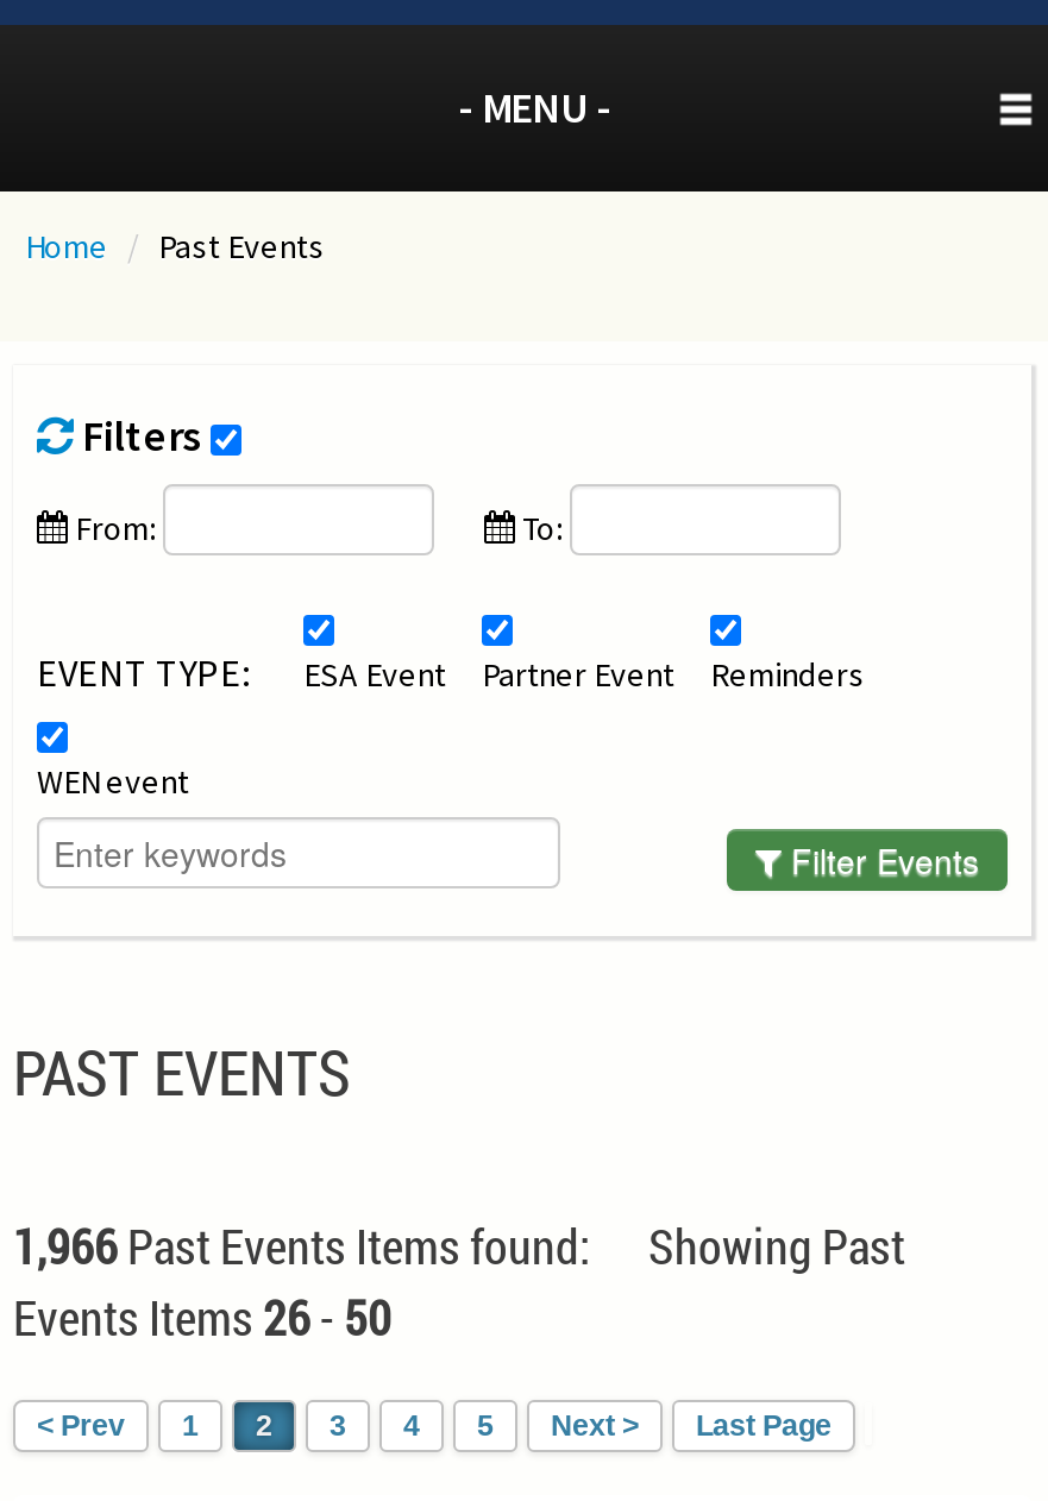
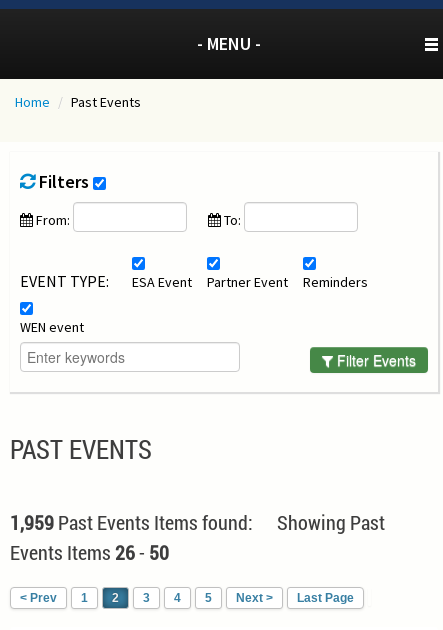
- 1,966 Past Events Items found: Showing Past
+ 1,959 Past Events Items found: Showing Past
